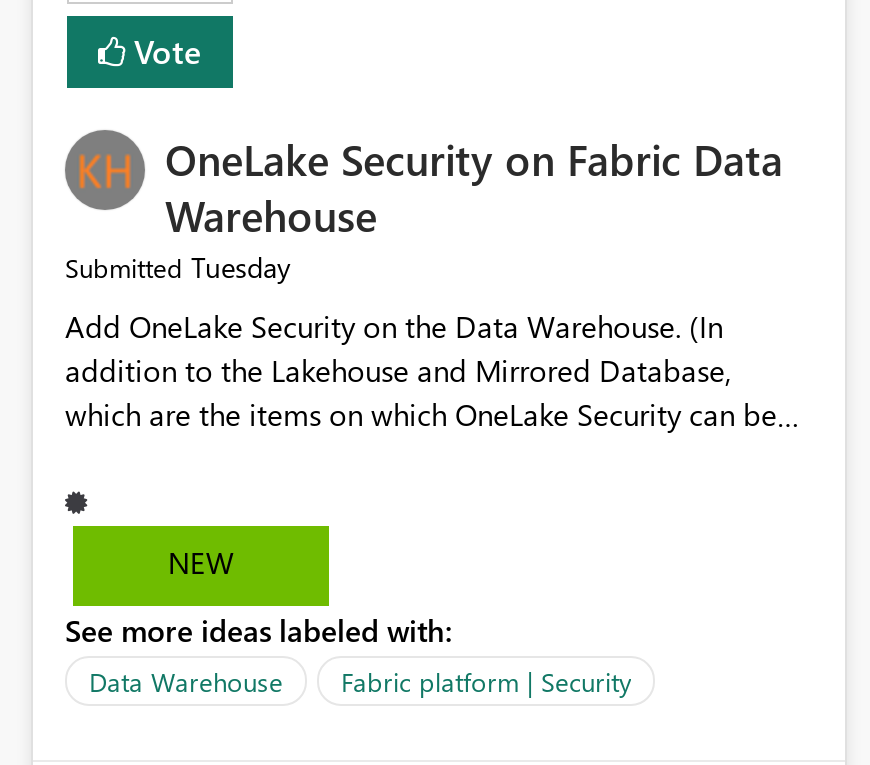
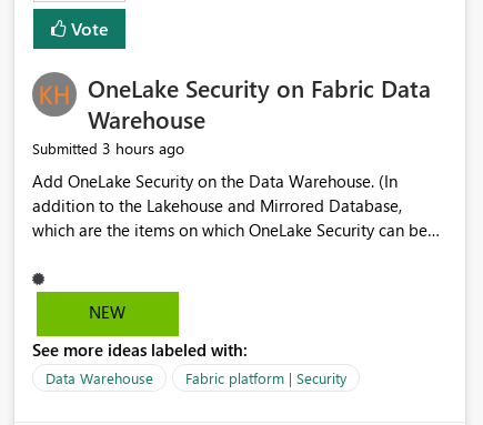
- Submitted Tuesday
+ Submitted 3 hours ago
